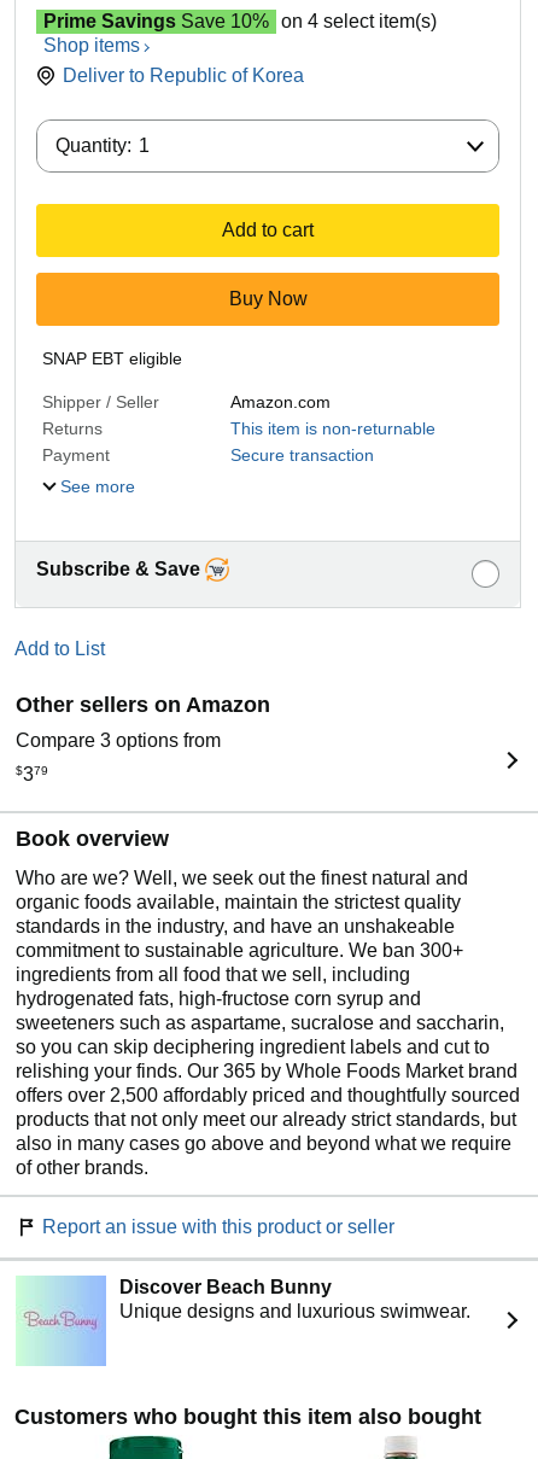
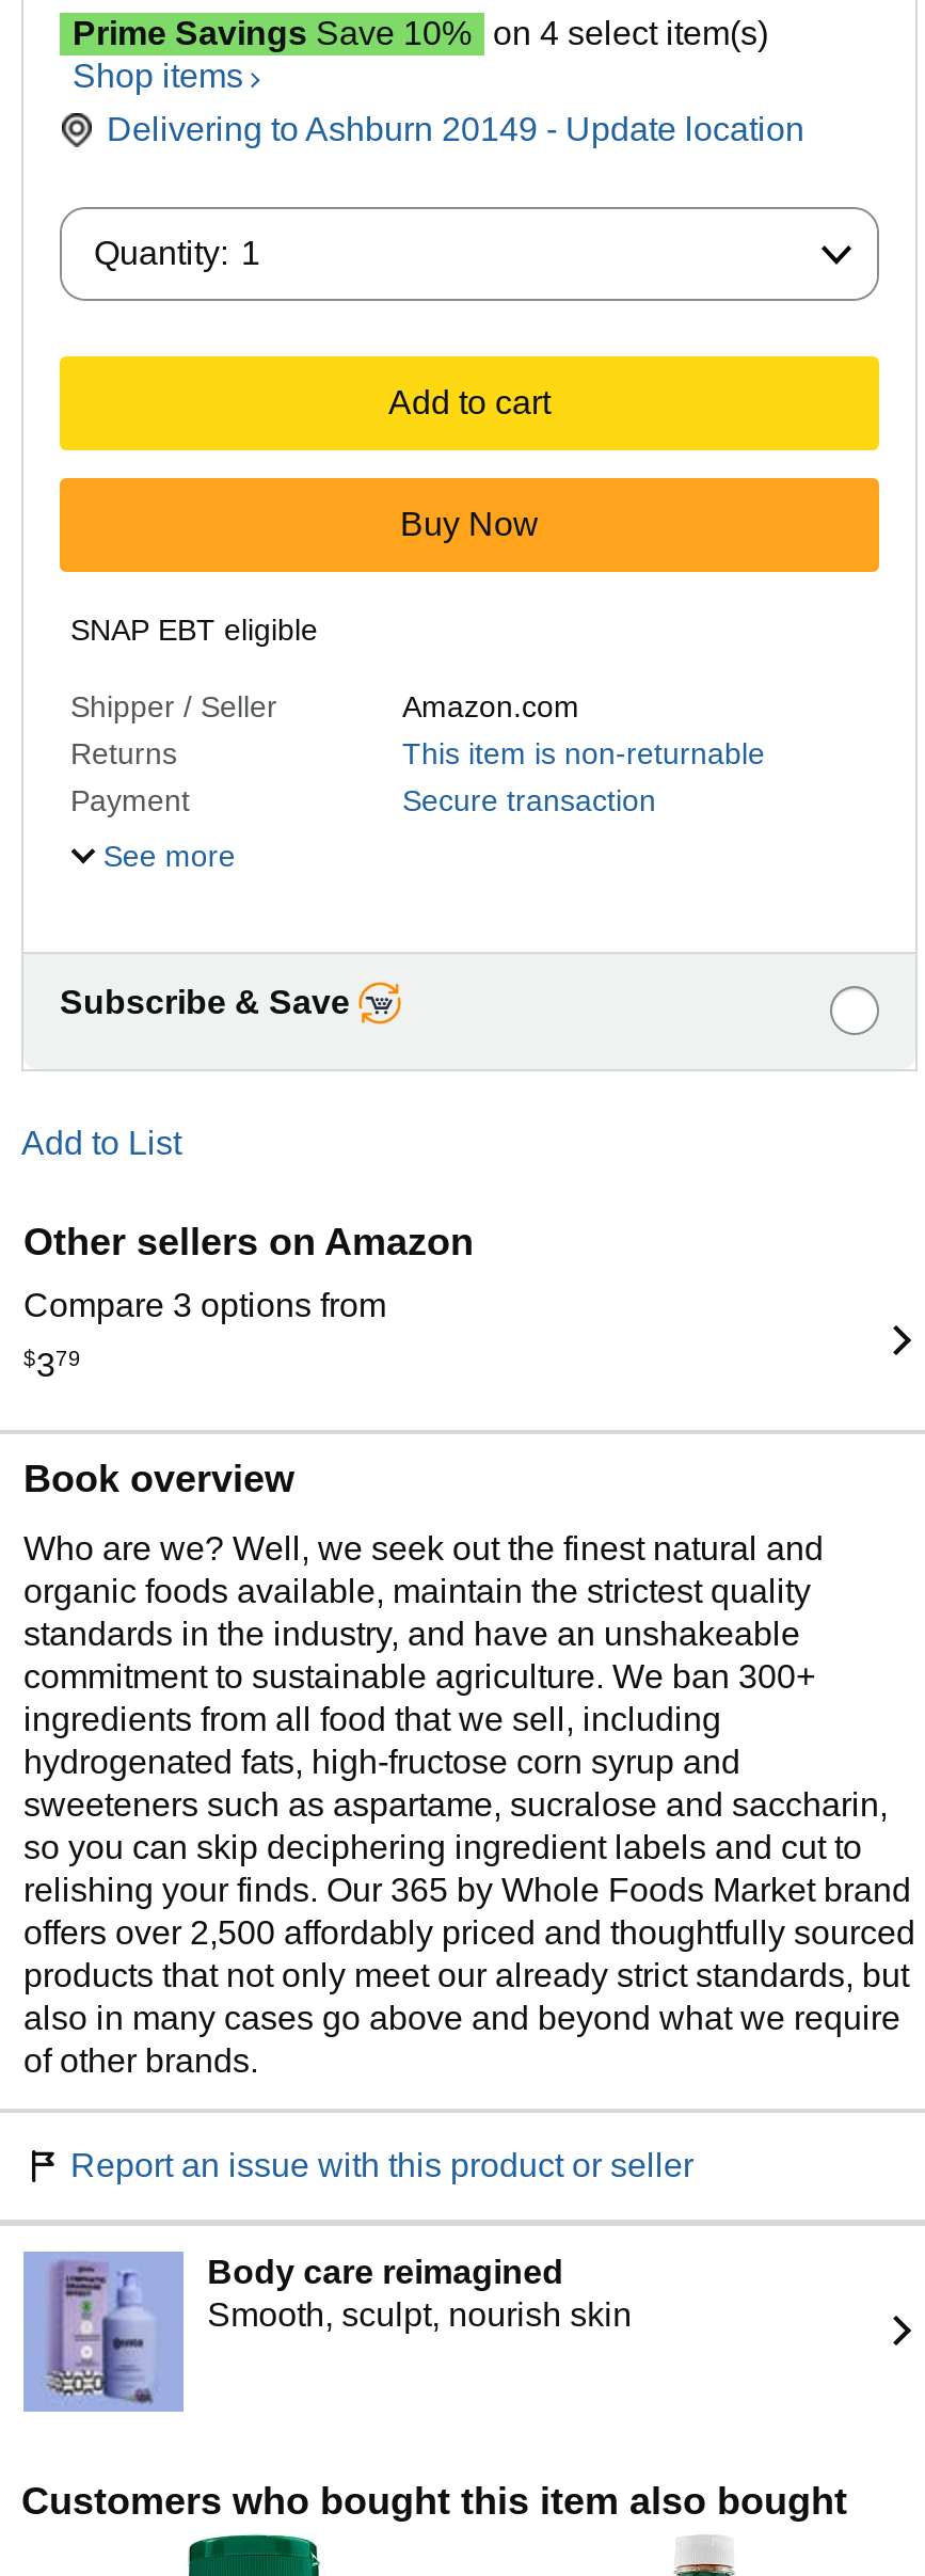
- Deliver to Republic of Korea
+ Delivering to Ashburn 20149 - Update location

- [image]
- Discover Beach Bunny
- Unique designs and luxurious swimwear.
+ [image]
+ Body care reimagined
+ Smooth, sculpt, nourish skin
